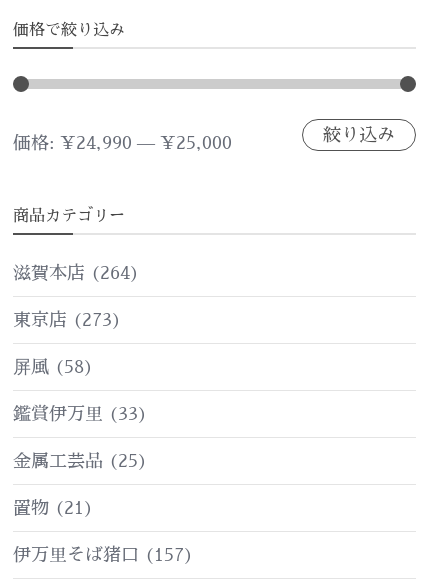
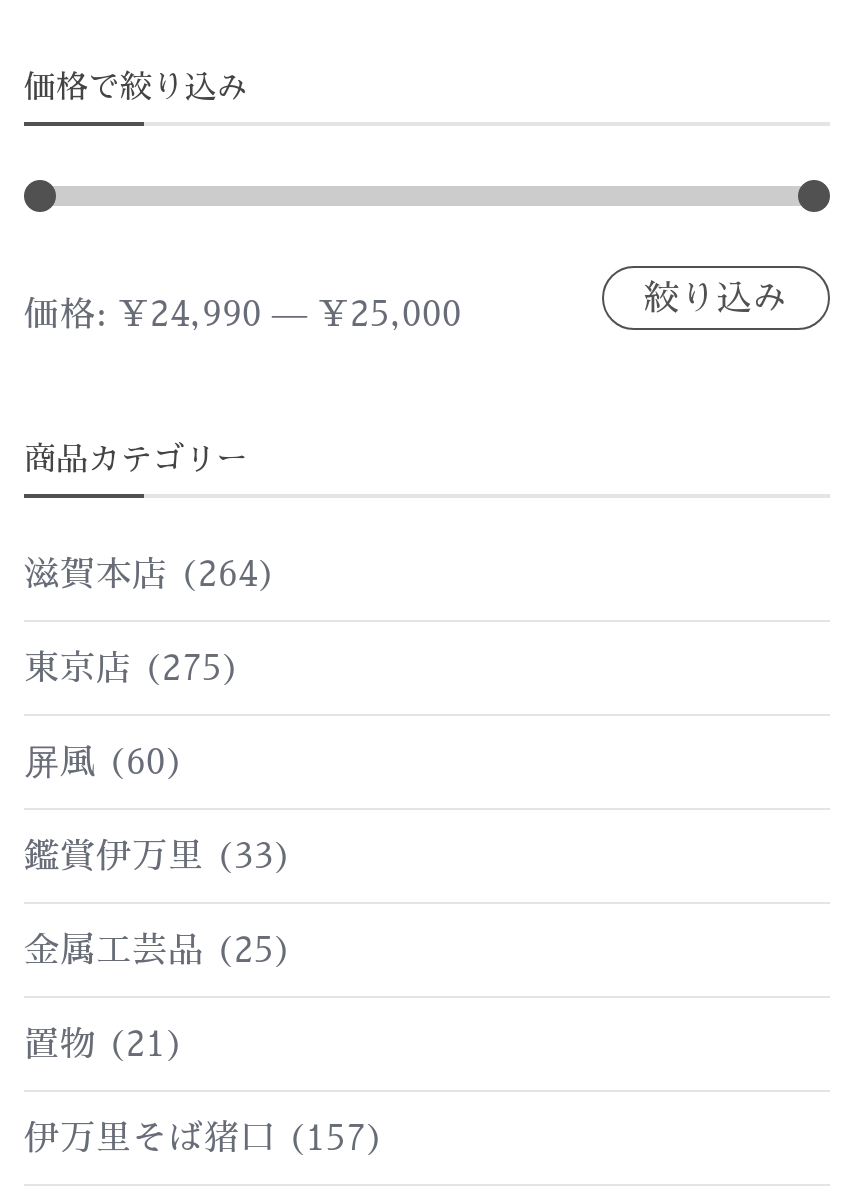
- 東京店 (273)
+ 東京店 (275)

- 屏風 (58)
+ 屏風 (60)
